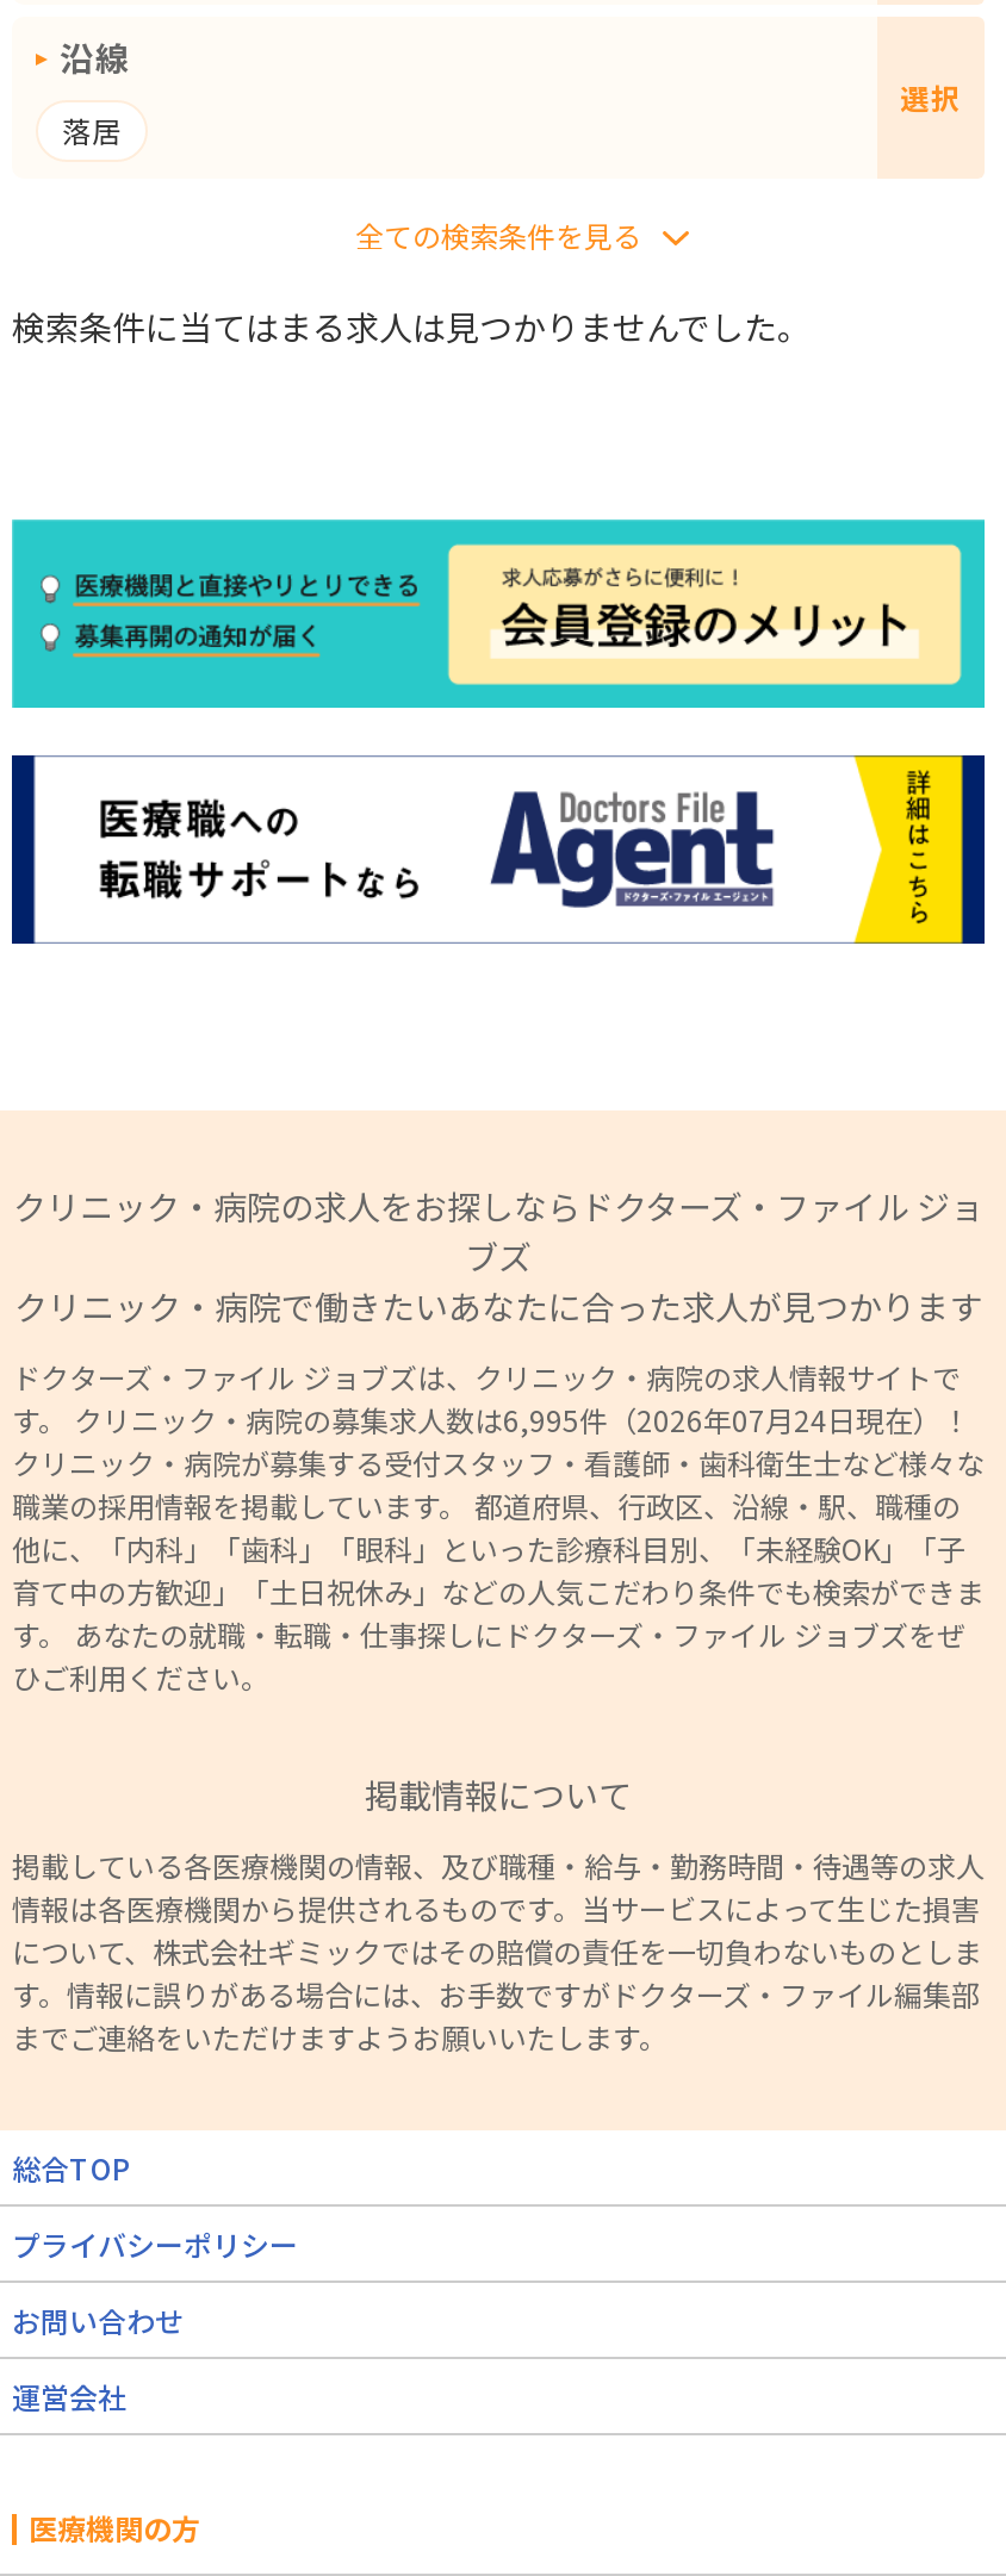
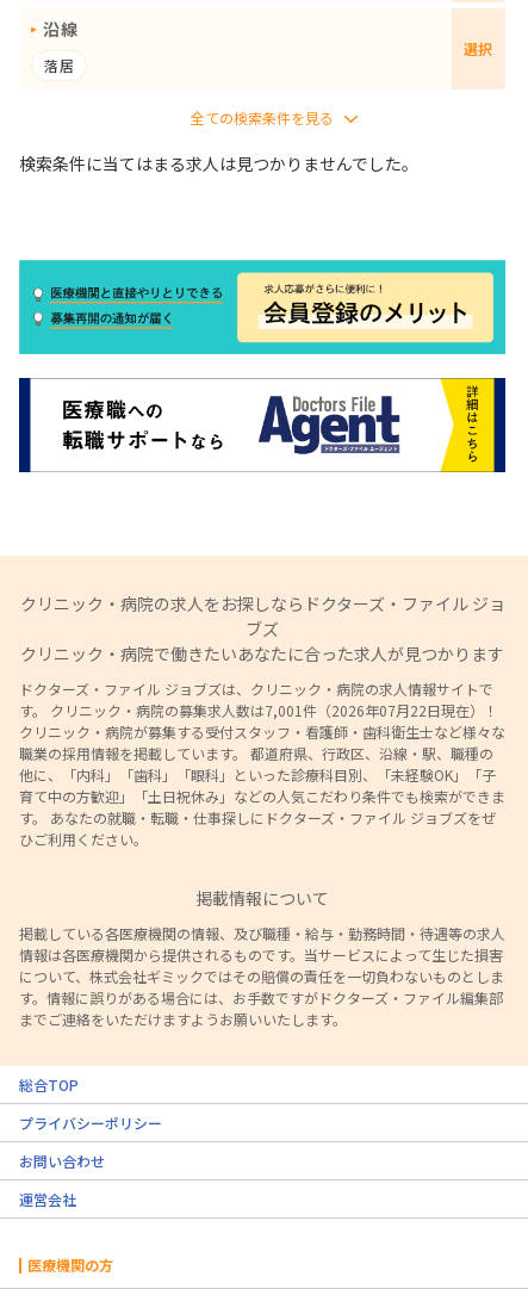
- す。 クリニック・病院の募集求人数は6,995件（2026年07月24日現在）！
+ す。 クリニック・病院の募集求人数は7,001件（2026年07月22日現在）！
